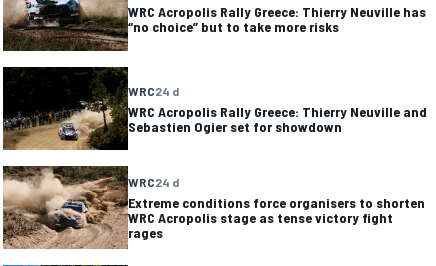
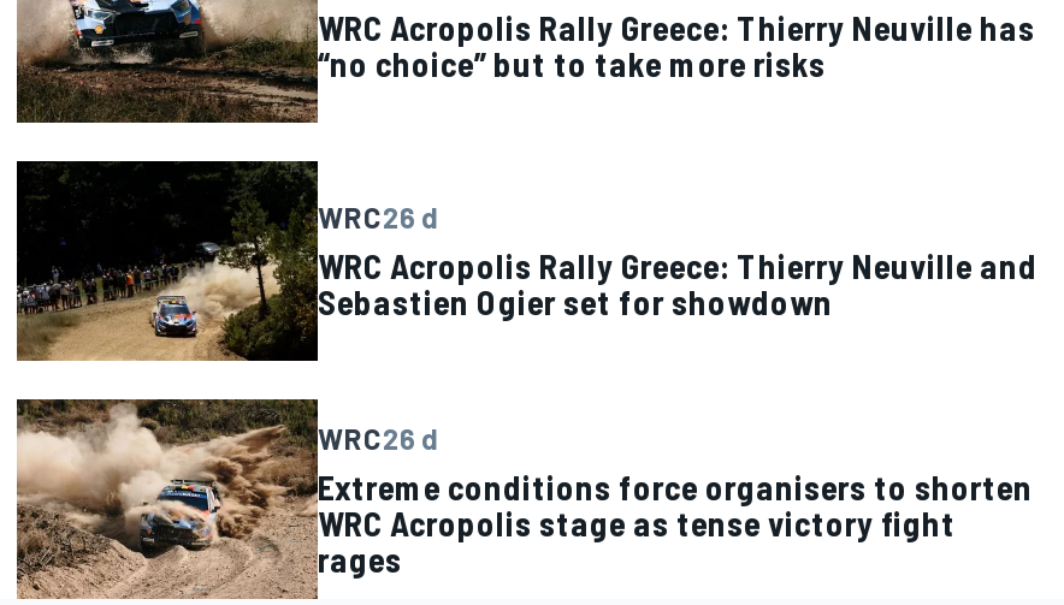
- WRC24 d
+ WRC26 d

- WRC24 d
+ WRC26 d
